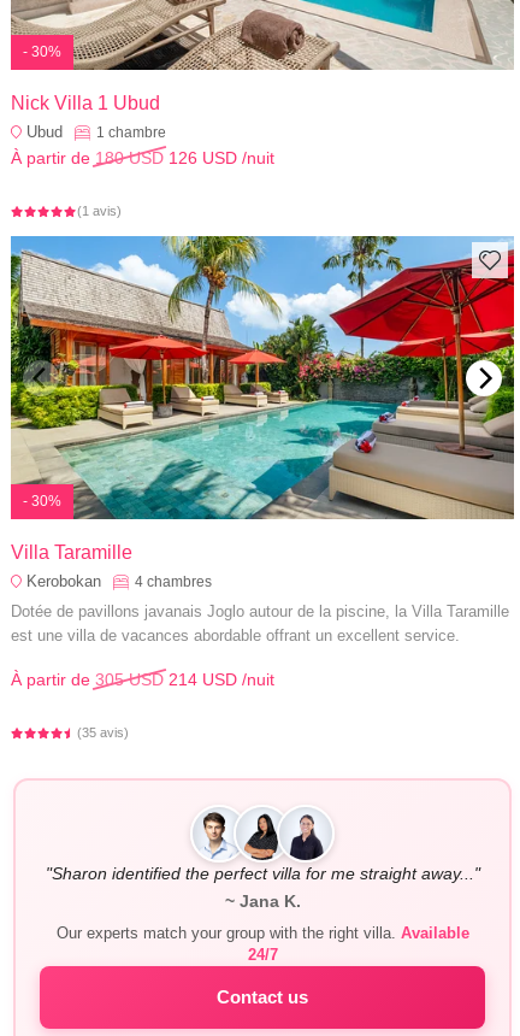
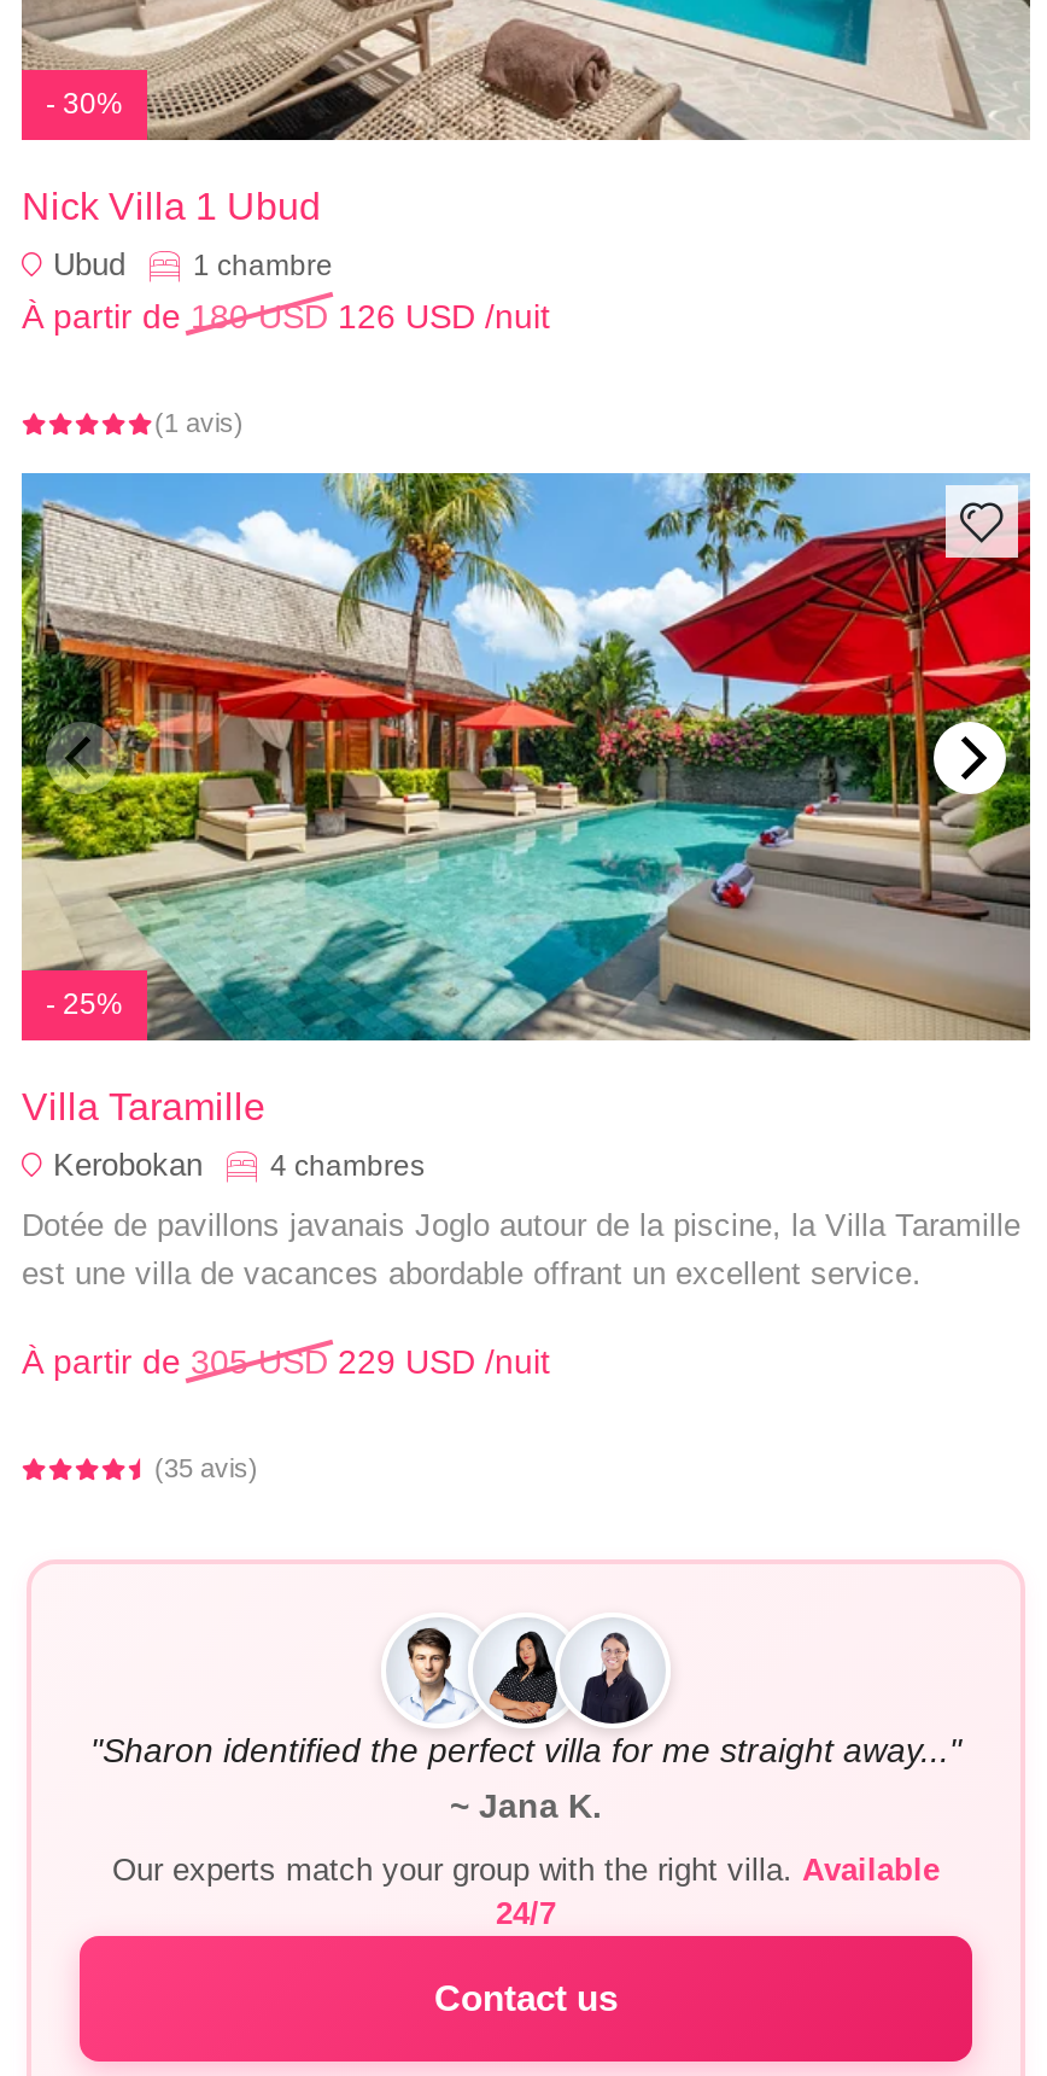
- - 30%
+ - 25%

- À partir de 305 USD 214 USD /nuit
+ À partir de 305 USD 229 USD /nuit
